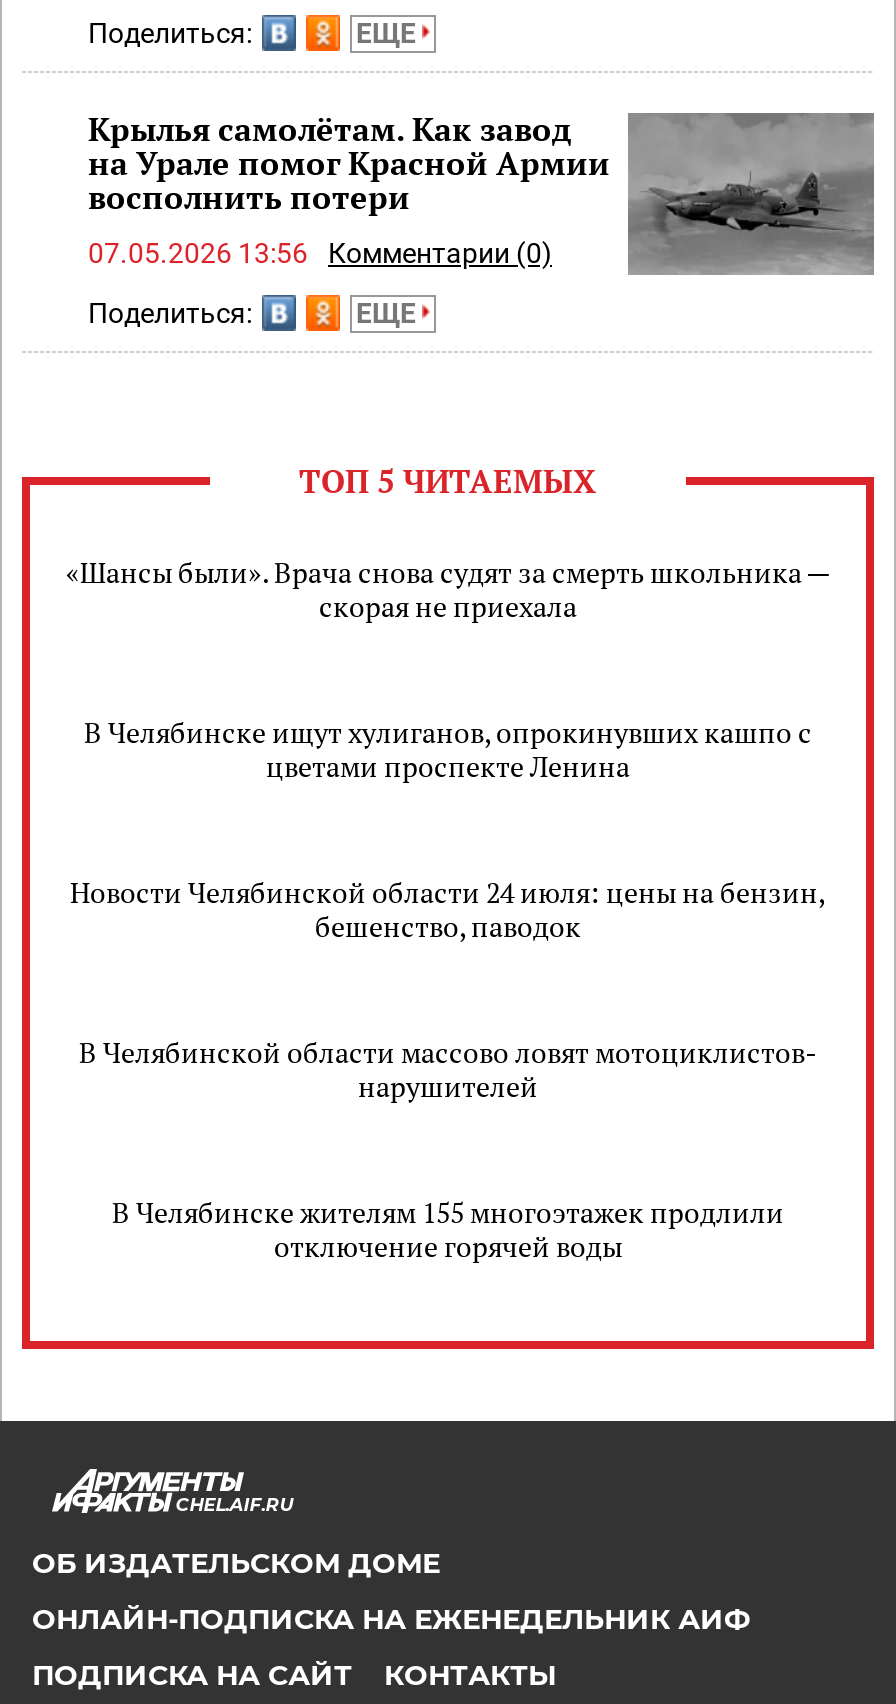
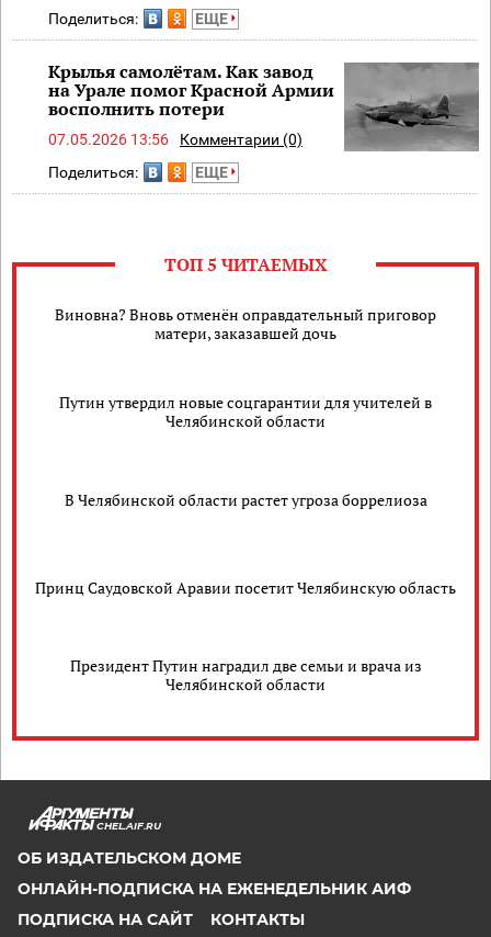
- «Шансы были». Врача снова судят за смерть школьника —
- скорая не приехала
+ Виновна? Вновь отменён оправдательный приговор
+ матери, заказавшей дочь

- В Челябинске ищут хулиганов, опрокинувших кашпо с
- цветами проспекте Ленина
+ Путин утвердил новые соцгарантии для учителей в
+ Челябинской области

- Новости Челябинской области 24 июля: цены на бензин,
- бешенство, паводок
+ В Челябинской области растет угроза боррелиоза

- В Челябинской области массово ловят мотоциклистов-
- нарушителей
+ Принц Саудовской Аравии посетит Челябинскую область

- В Челябинске жителям 155 многоэтажек продлили
- отключение горячей воды
+ Президент Путин наградил две семьи и врача из
+ Челябинской области
